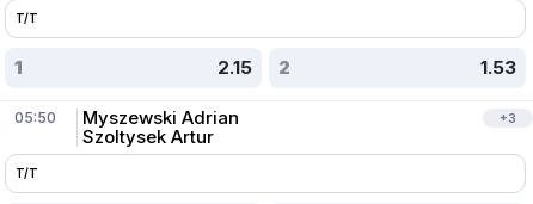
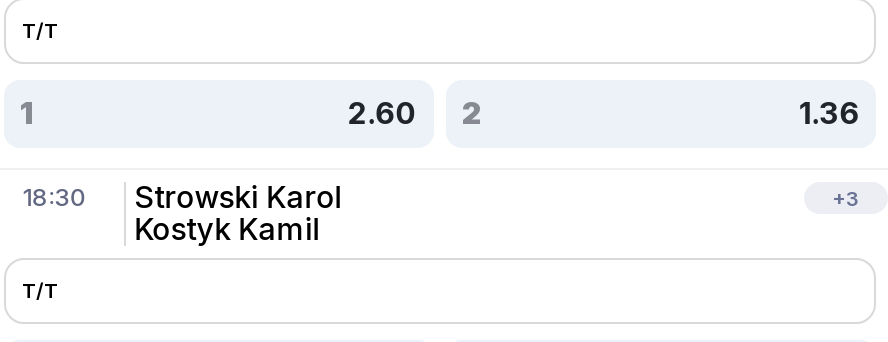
- 2.15 2
+ 2.60 2

- 1.53
+ 1.36

- 05:50
- Myszewski Adrian
- Szoltysek Artur
+ 18:30
+ Strowski Karol
+ Kostyk Kamil
